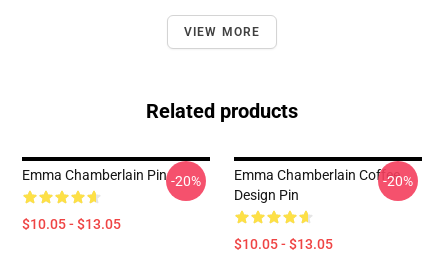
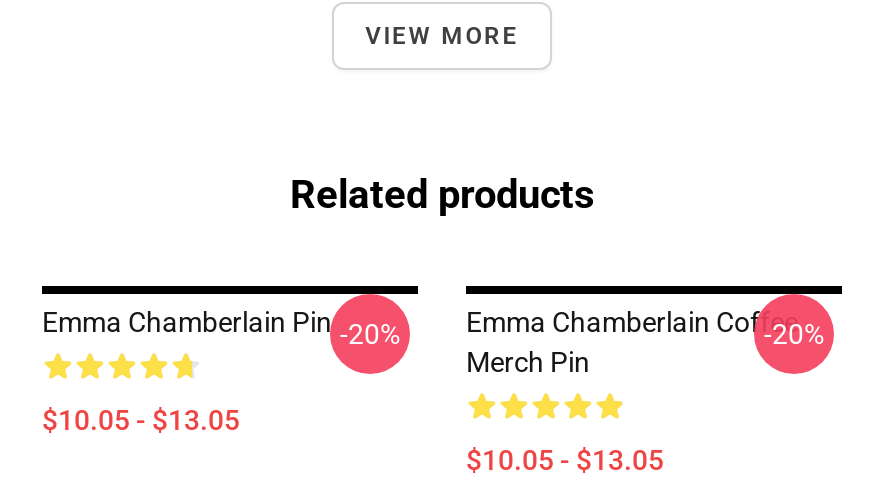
- Design Pin
+ Merch Pin
